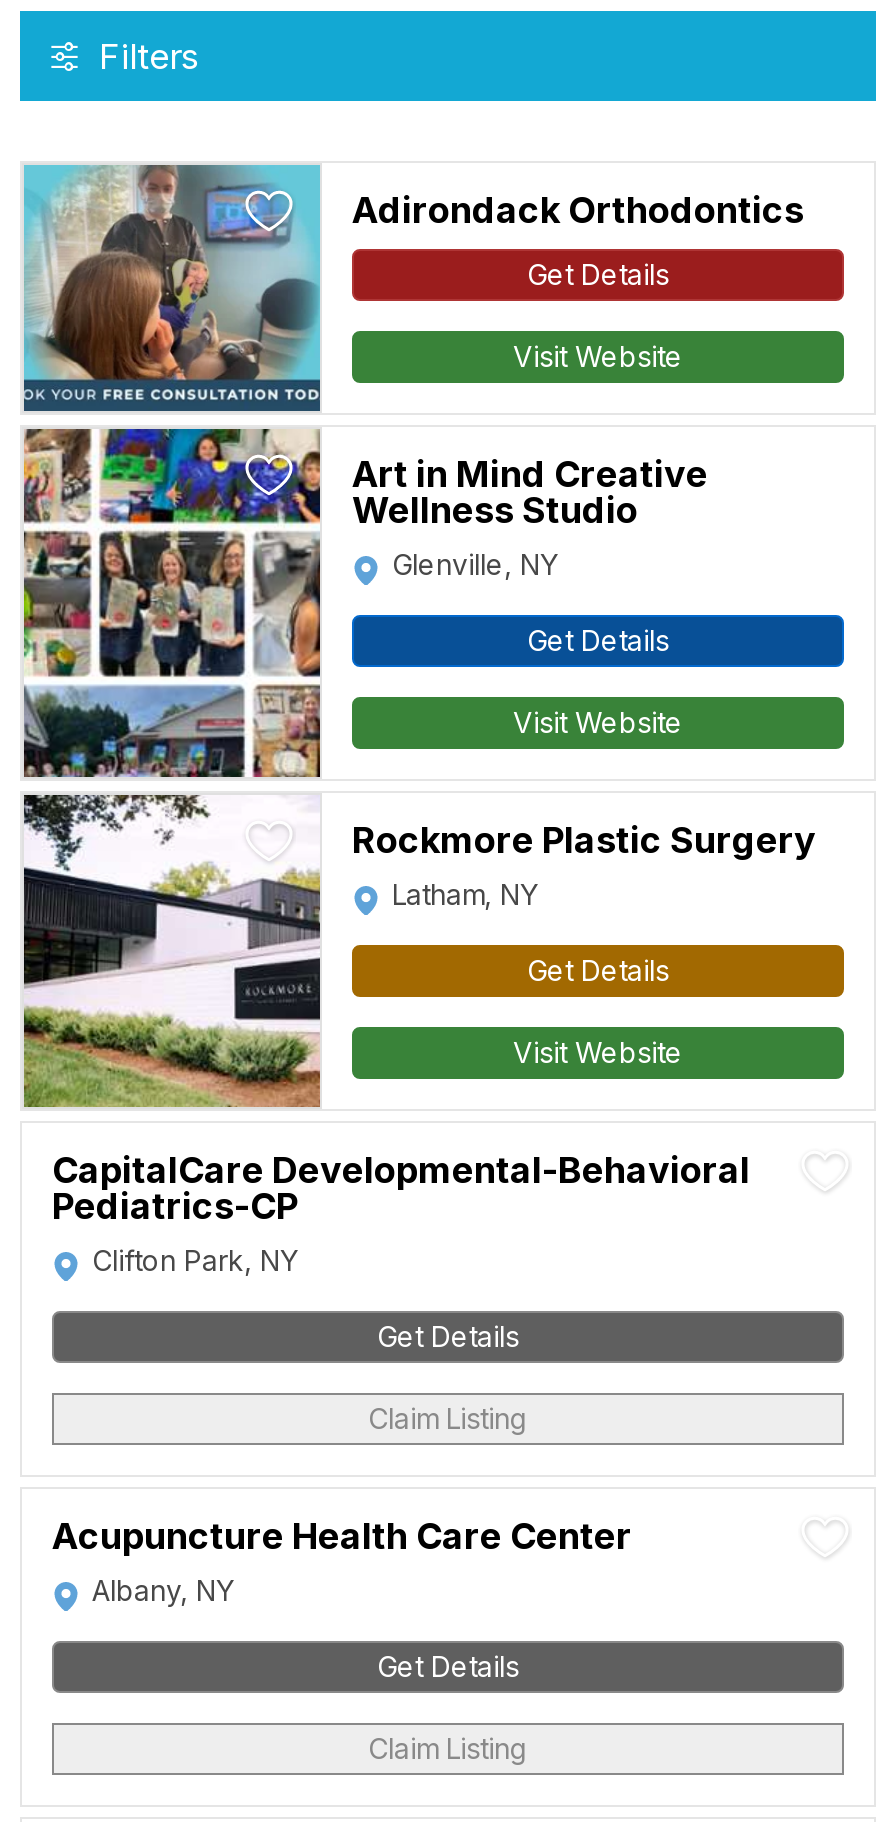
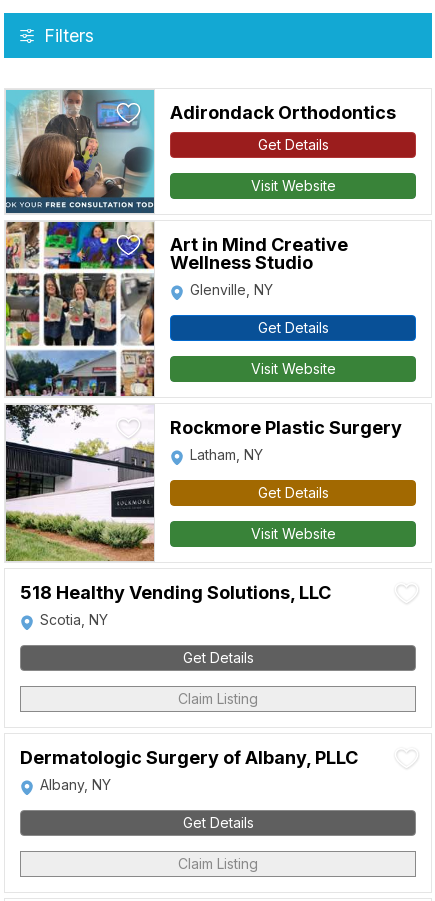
- CapitalCare Developmental-Behavioral
- Pediatrics-CP
- Clifton Park, NY
+ 518 Healthy Vending Solutions, LLC
+ Scotia, NY

- Acupuncture Health Care Center
+ Dermatologic Surgery of Albany, PLLC
